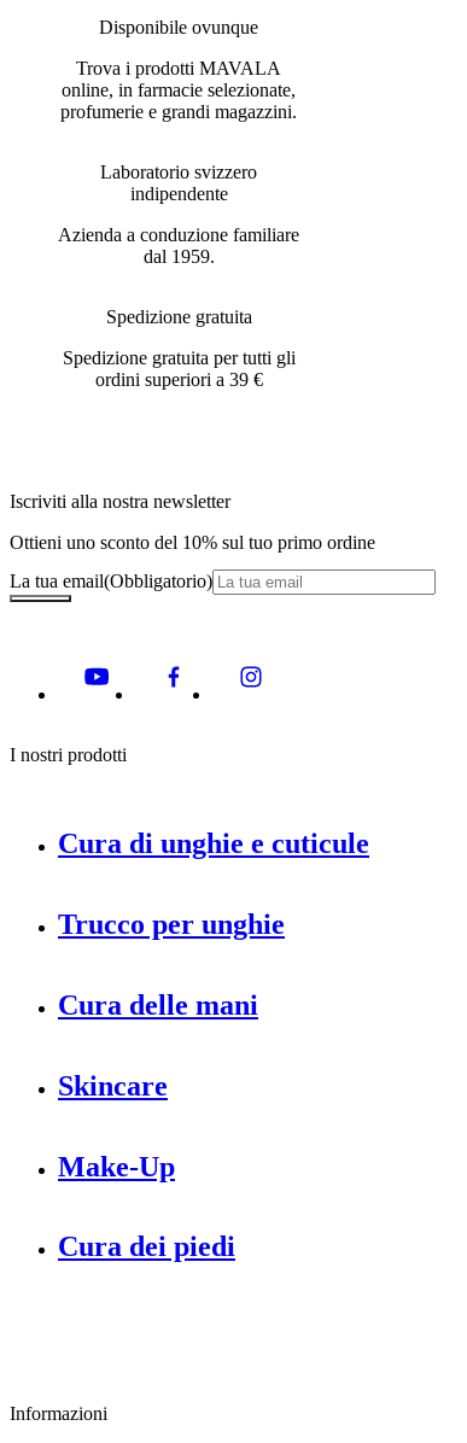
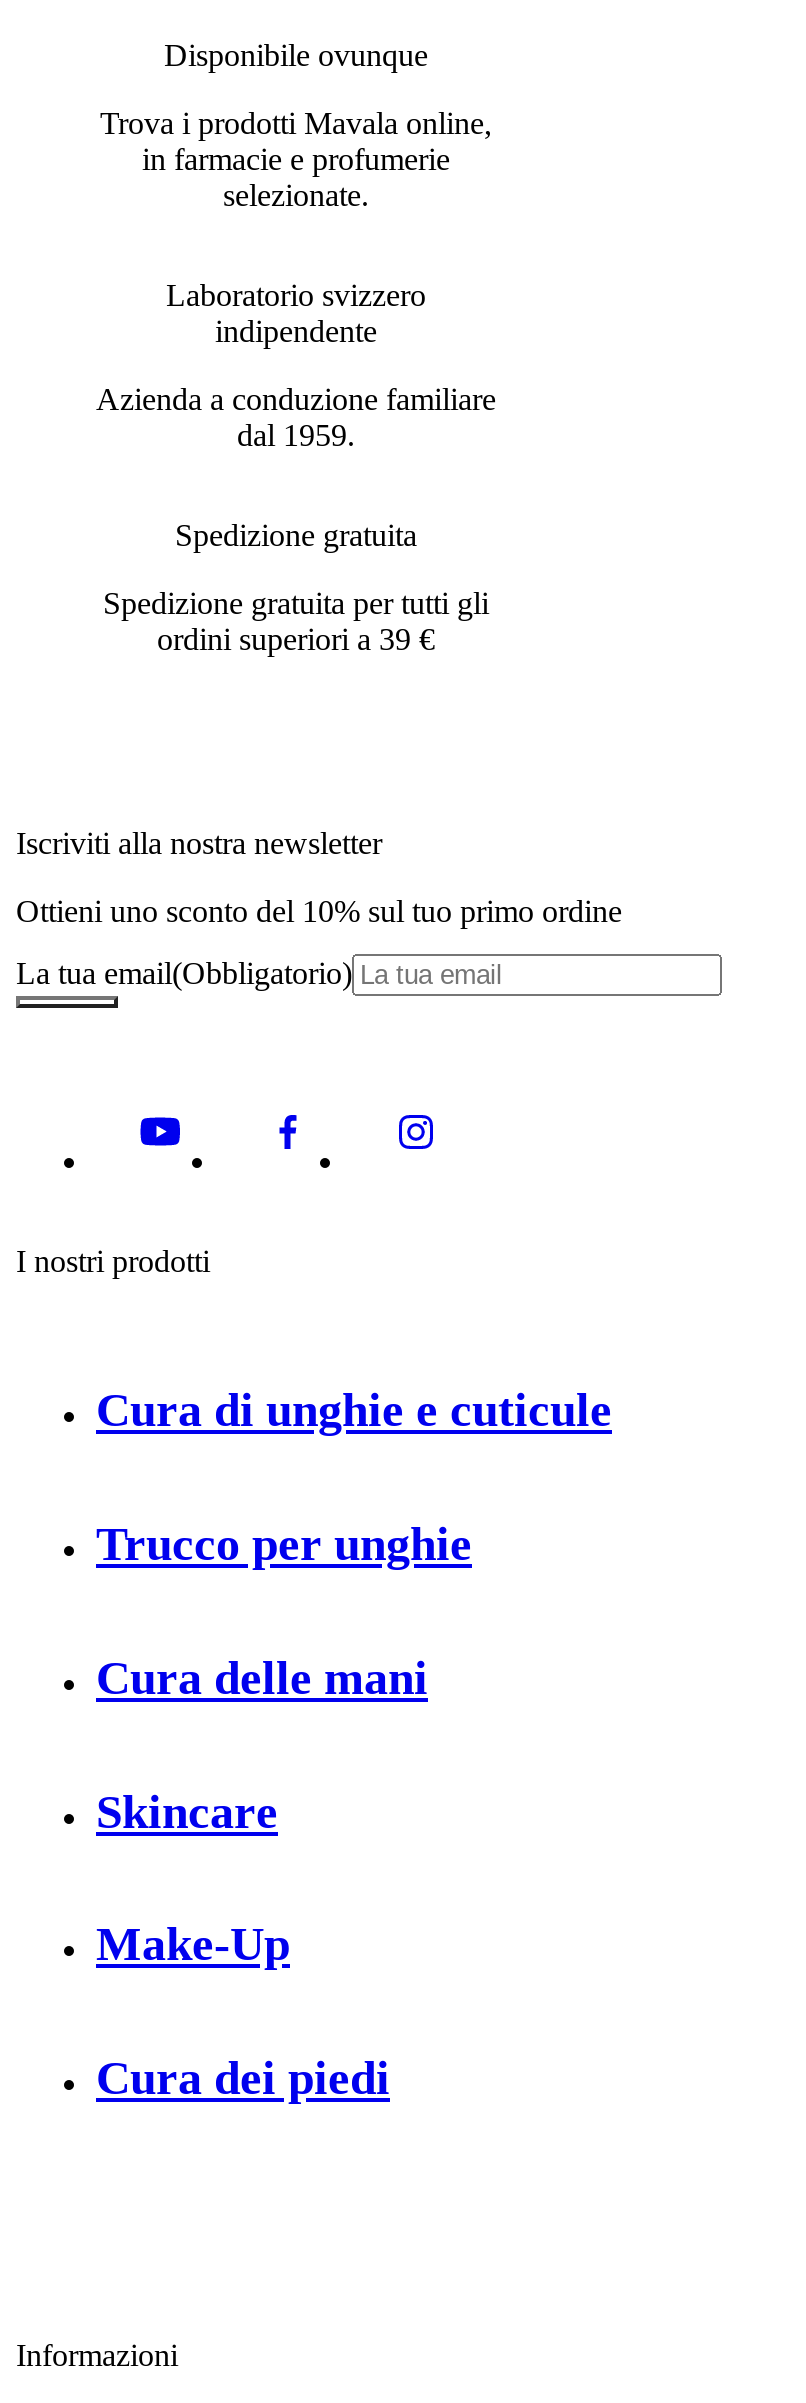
- Trova i prodotti MAVALA
- online, in farmacie selezionate,
- profumerie e grandi magazzini.
+ Trova i prodotti Mavala online,
+ in farmacie e profumerie
+ selezionate.
